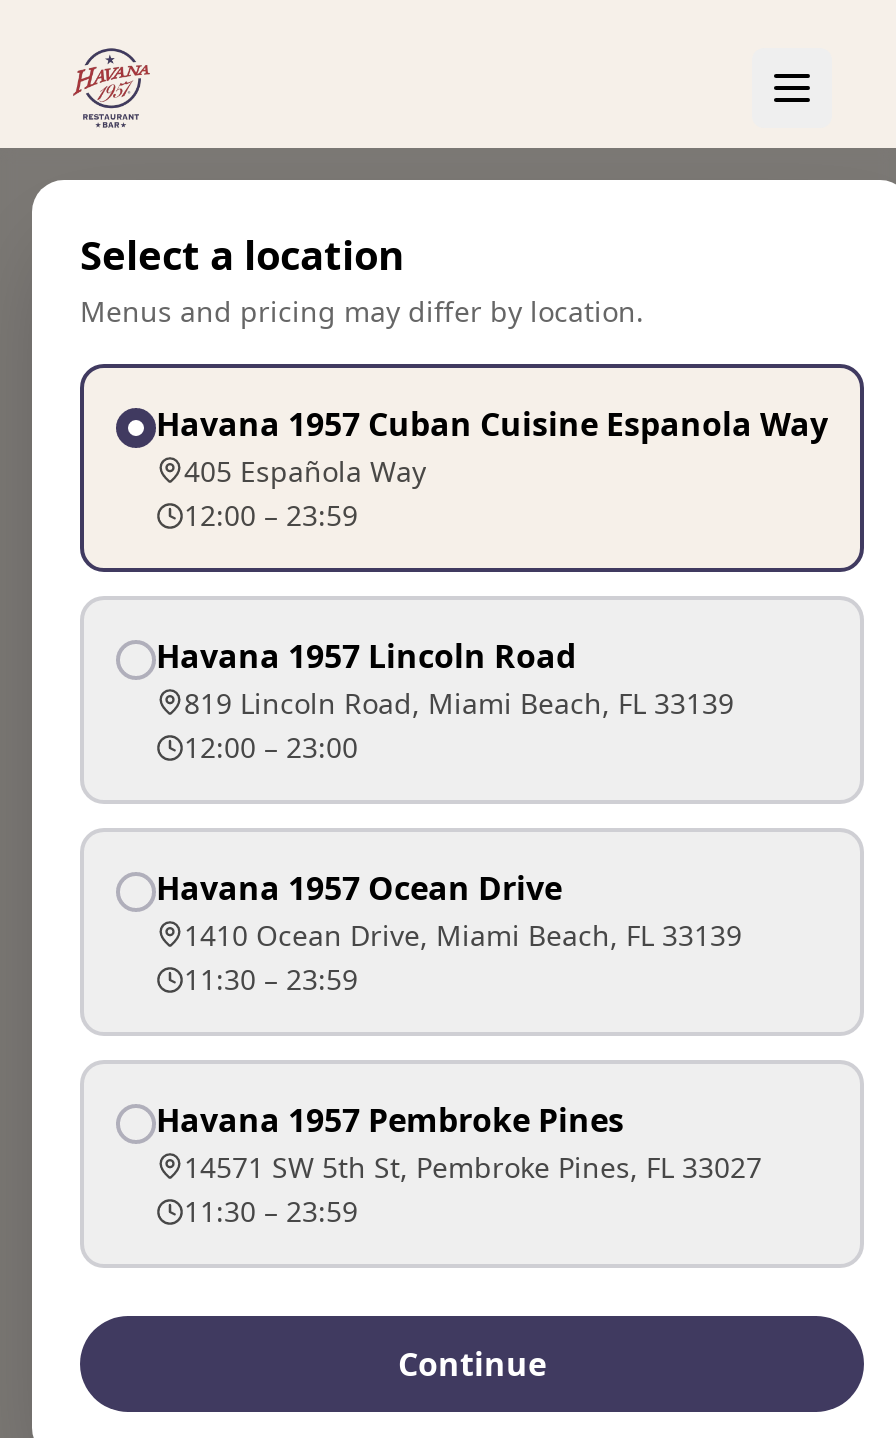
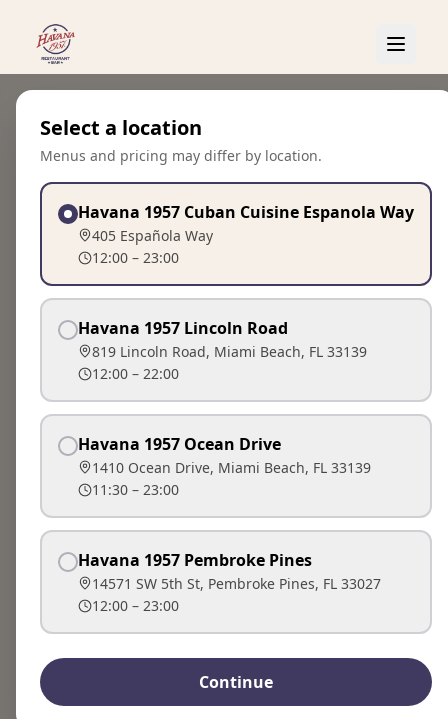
- 12:00 – 23:59
+ 12:00 – 23:00

- 12:00 – 23:00
+ 12:00 – 22:00

- 11:30 – 23:59
+ 11:30 – 23:00

- 11:30 – 23:59
+ 12:00 – 23:00
